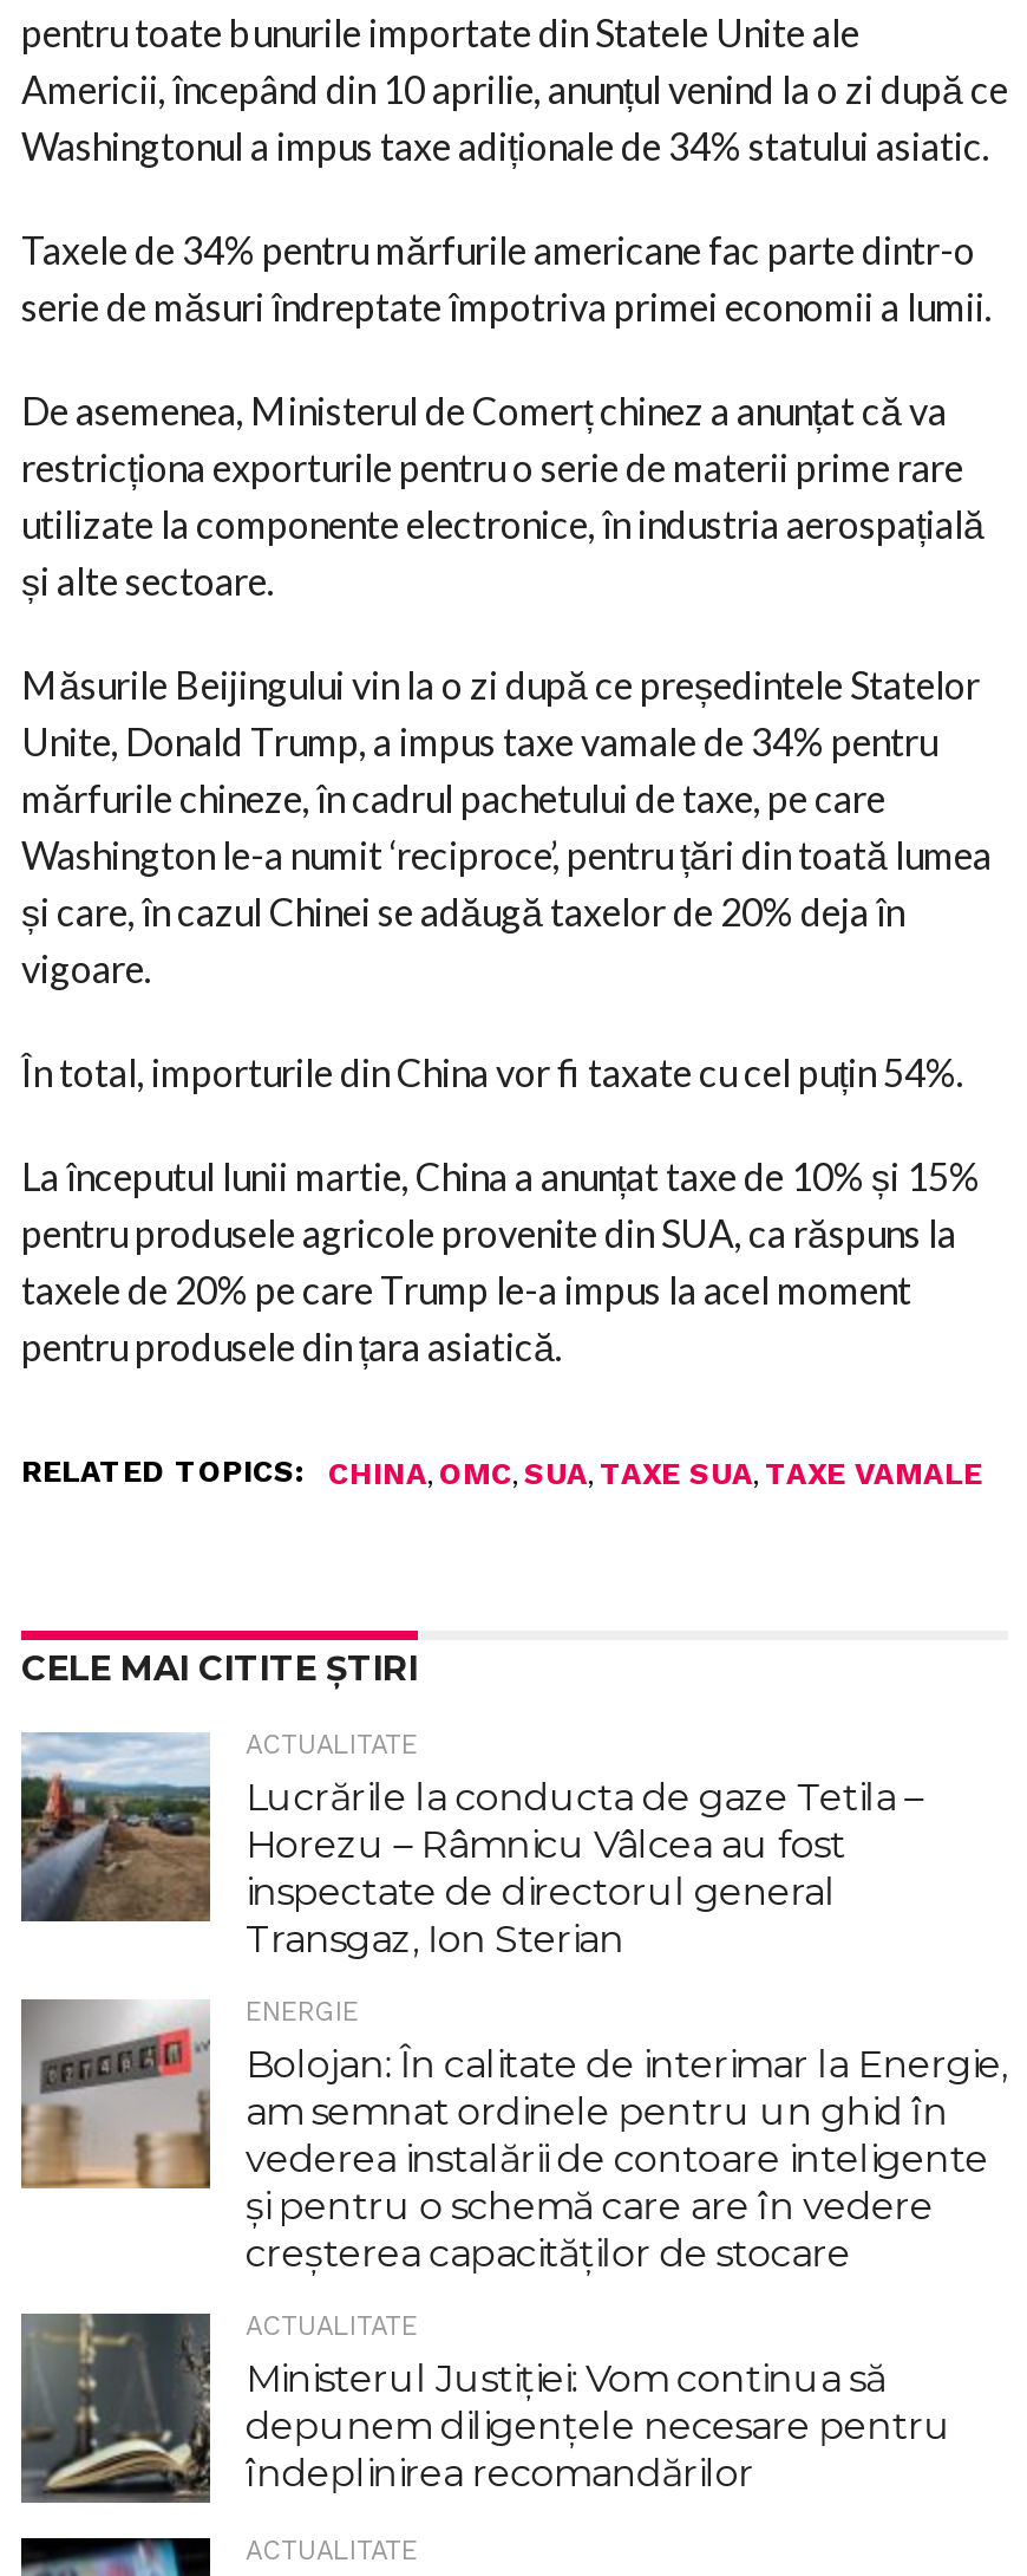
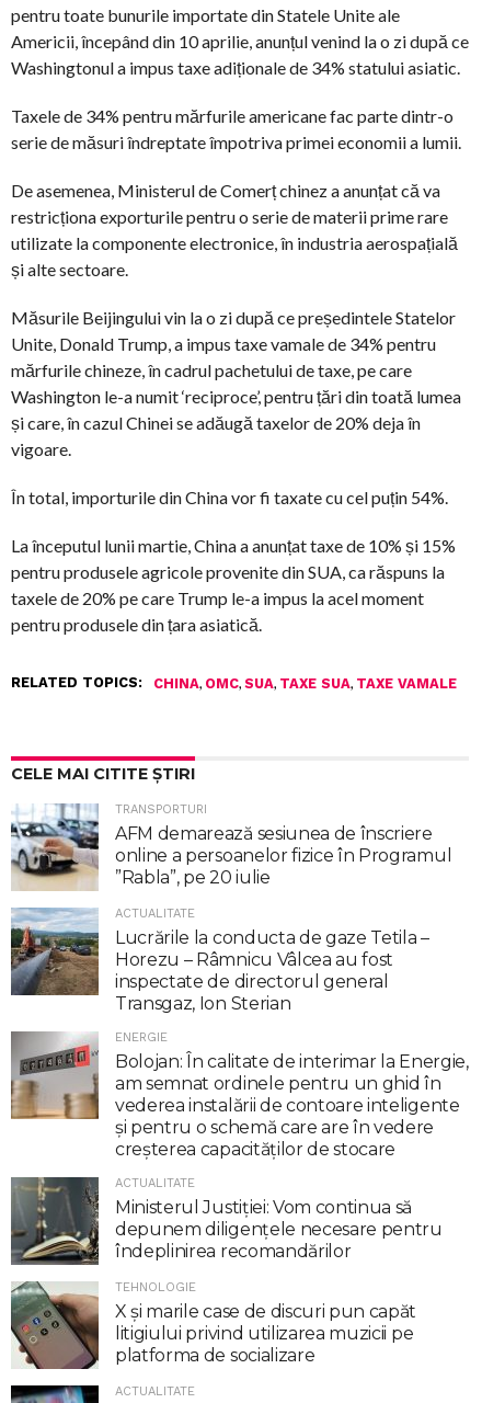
+ [image]
+ TRANSPORTURI
+ AFM demarează sesiunea de înscriere
+ online a persoanelor fizice în Programul
+ ”Rabla”, pe 20 iulie

+ [image]
+ TEHNOLOGIE
+ X şi marile case de discuri pun capăt
+ litigiului privind utilizarea muzicii pe
+ platforma de socializare
